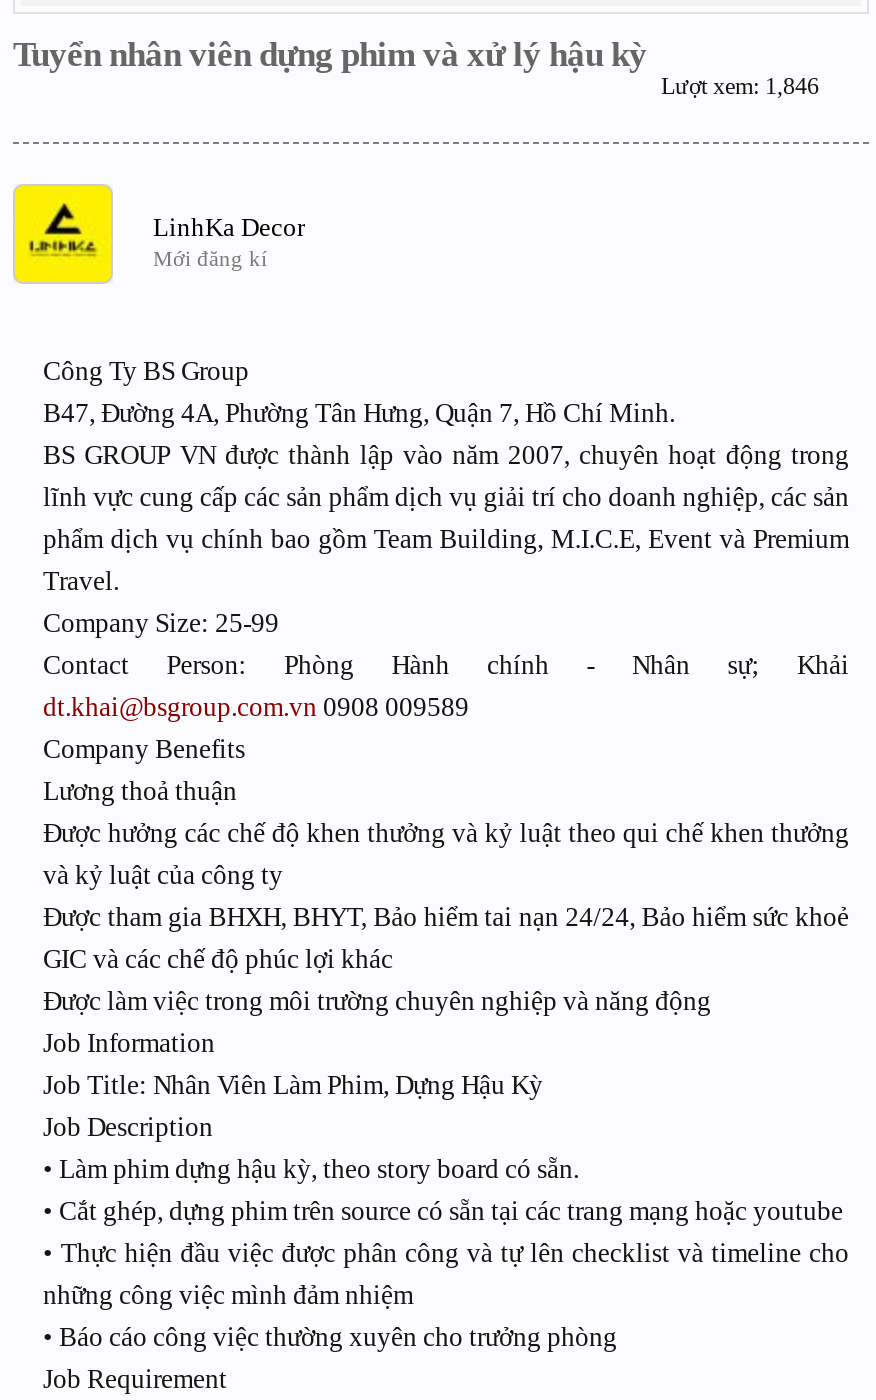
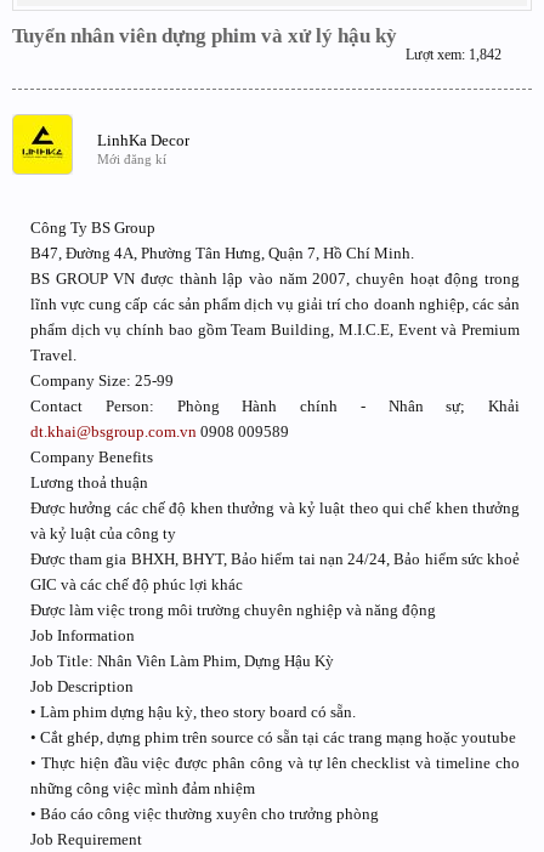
- Lượt xem: 1,846
+ Lượt xem: 1,842
